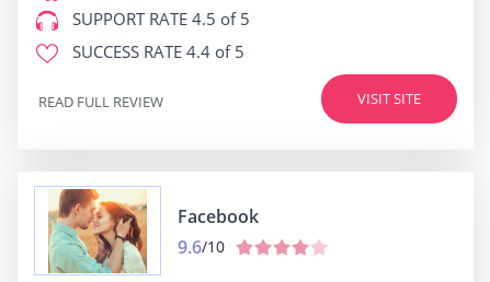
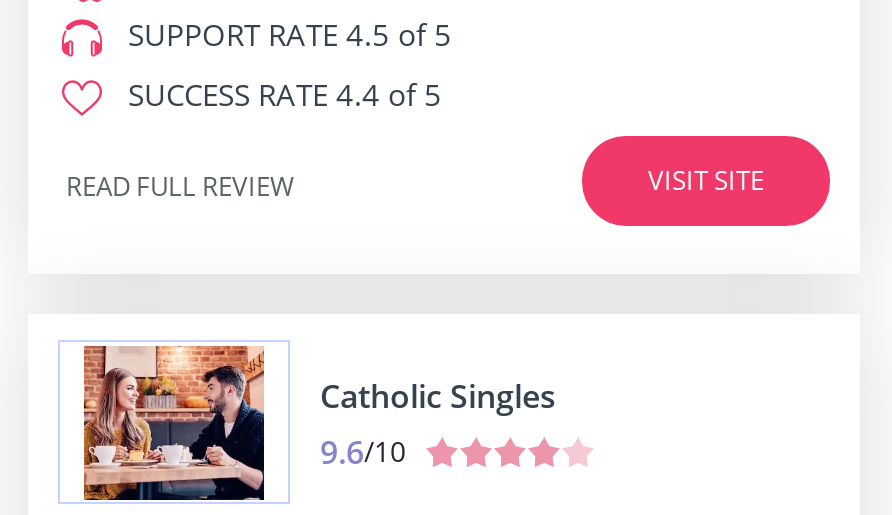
- [image]
- Facebook
+ [image]
+ Catholic Singles
